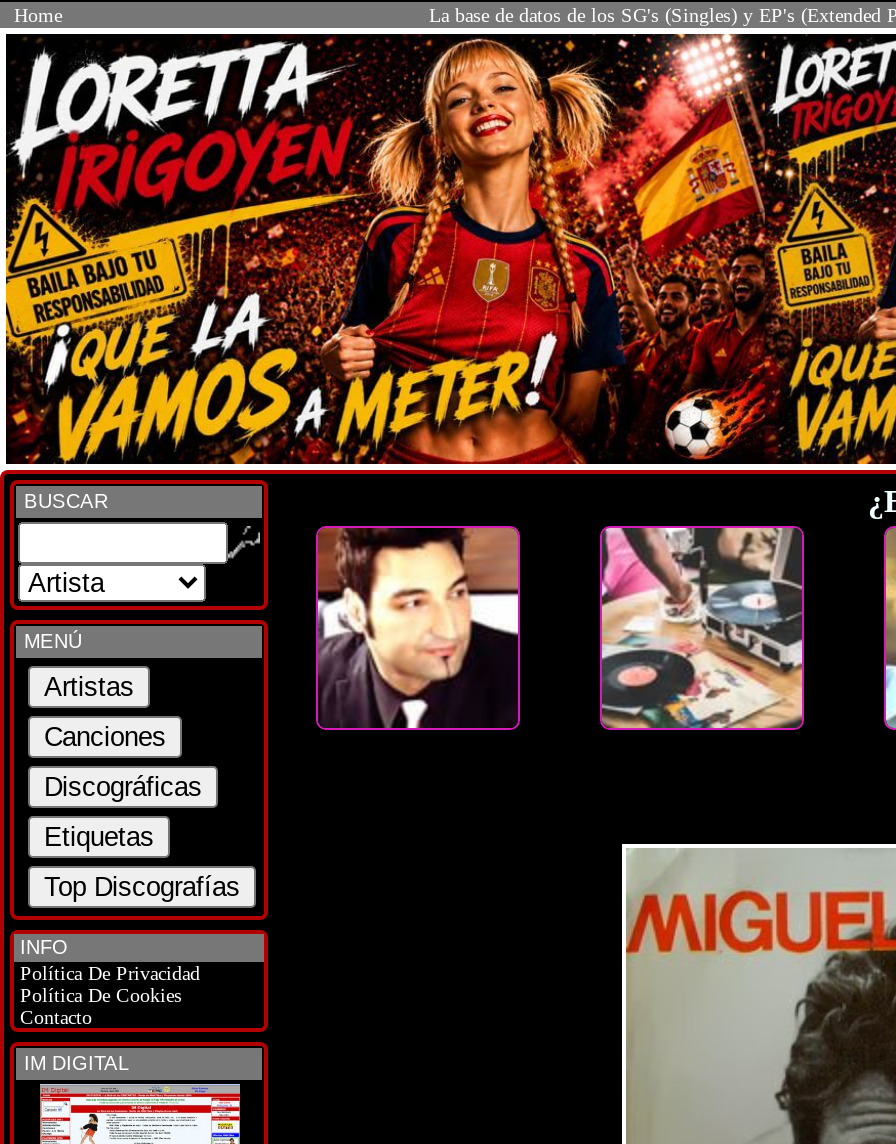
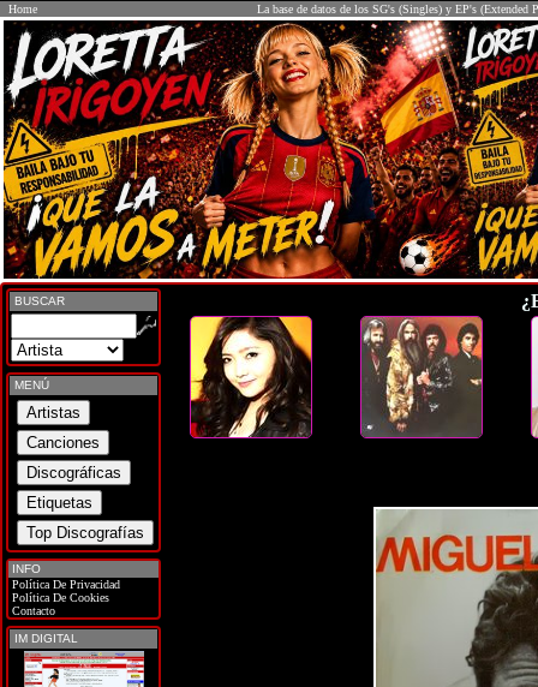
- [image]
+ [image]

- [image]
+ [image]
